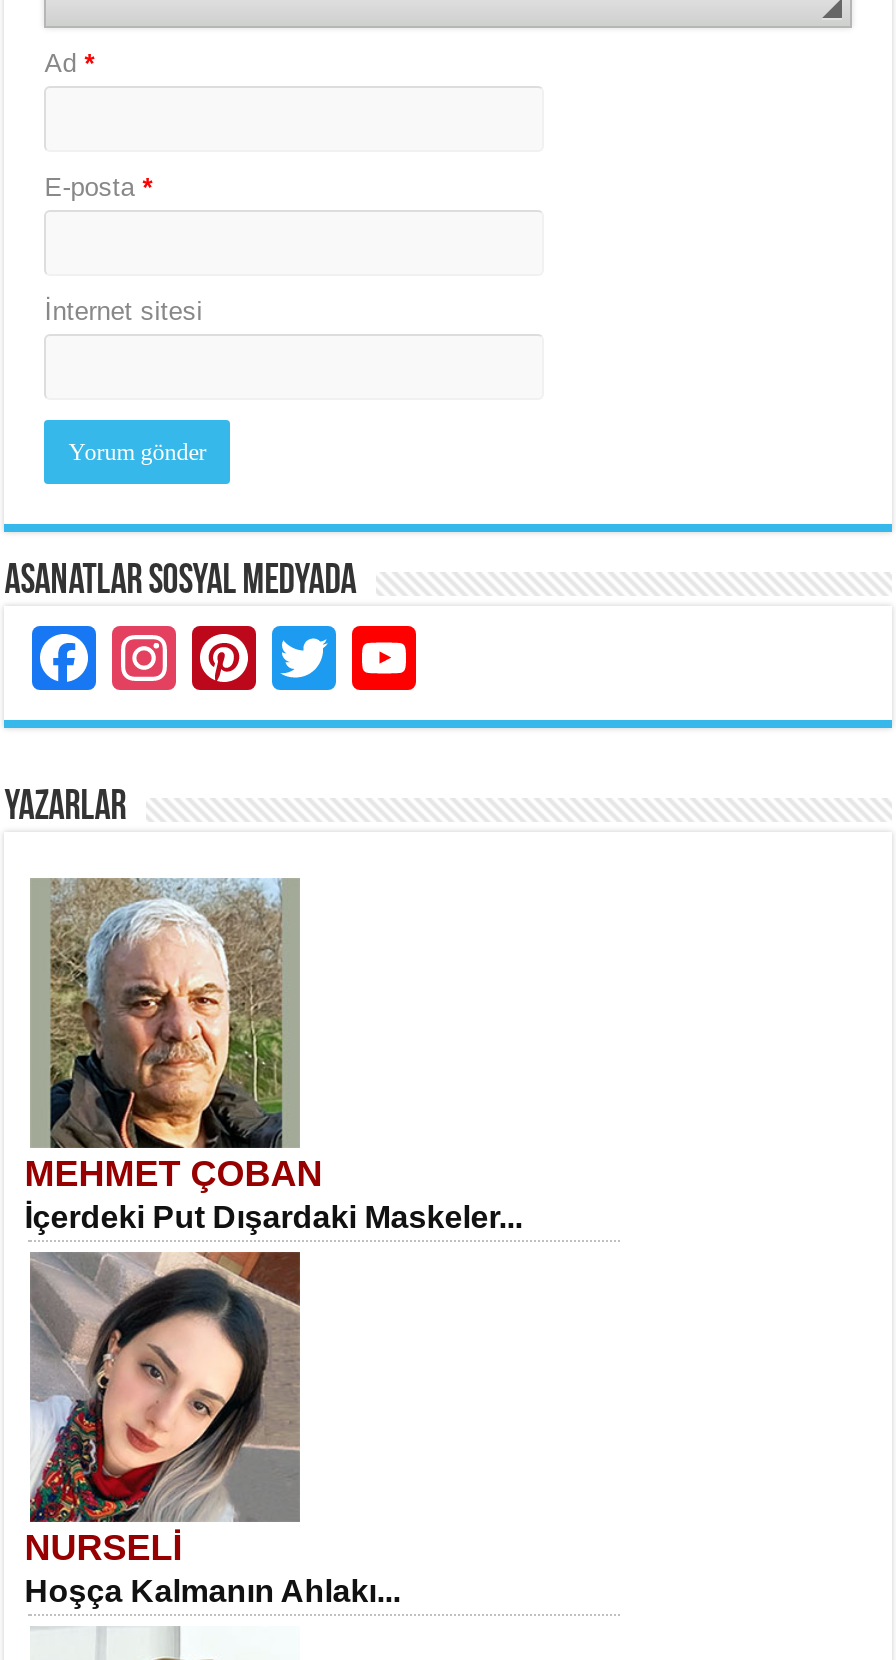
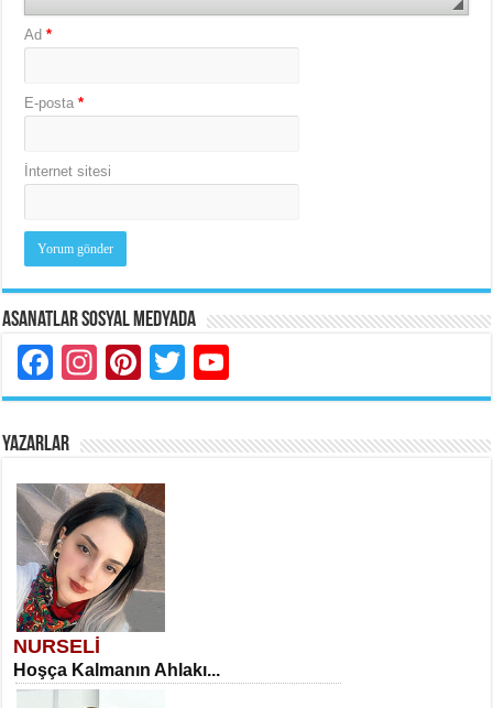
- [image]
- MEHMET ÇOBAN
- İçerdeki Put Dışardaki Maskeler...
